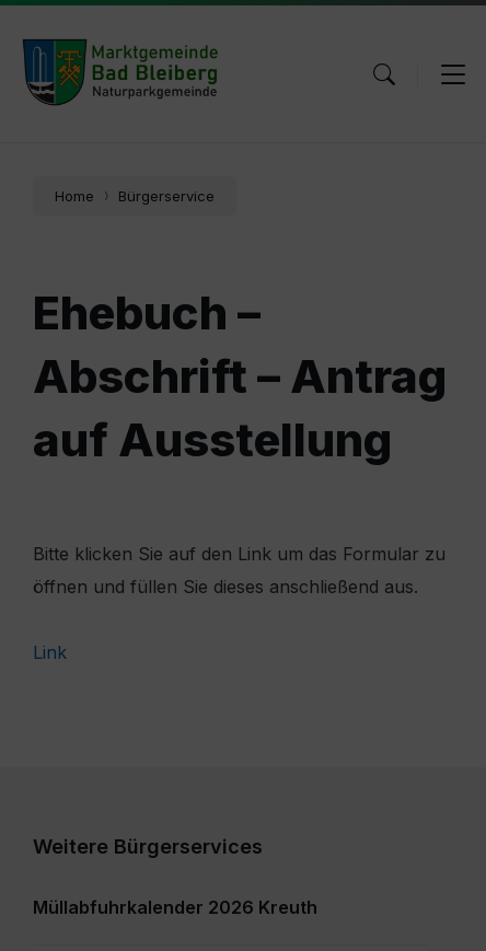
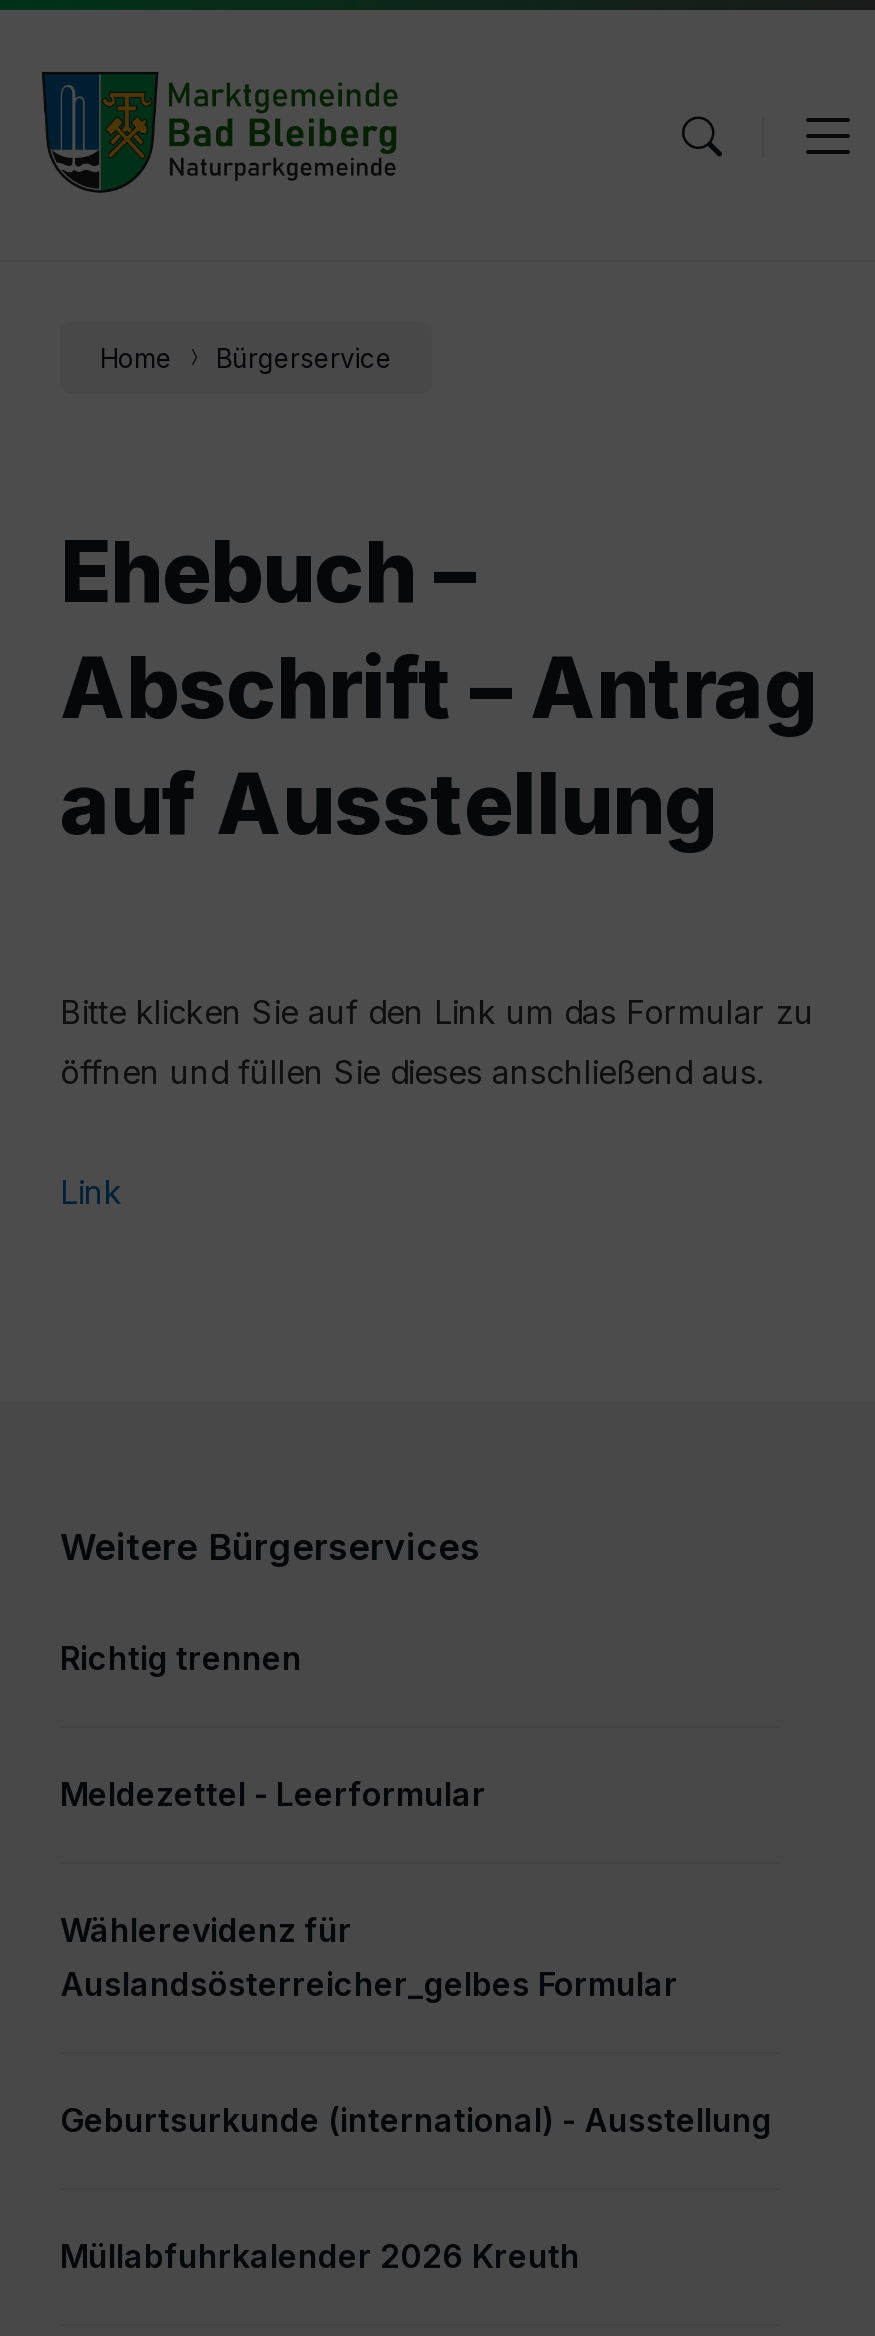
+ Richtig trennen
+ Meldezettel - Leerformular
+ Wählerevidenz für
+ Auslandsösterreicher_gelbes Formular
+ Geburtsurkunde (international) - Ausstellung
